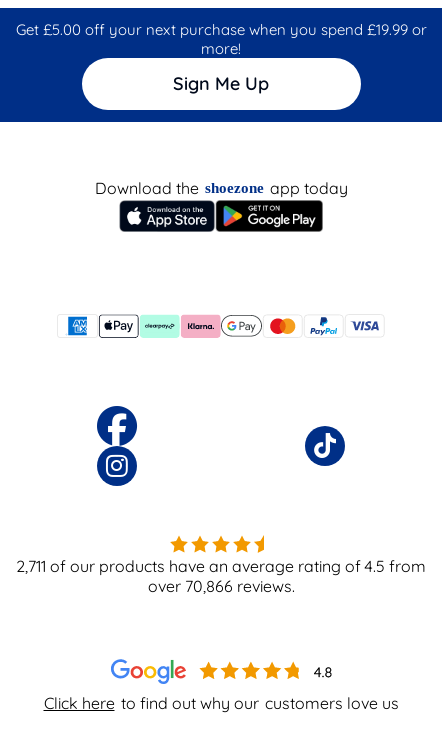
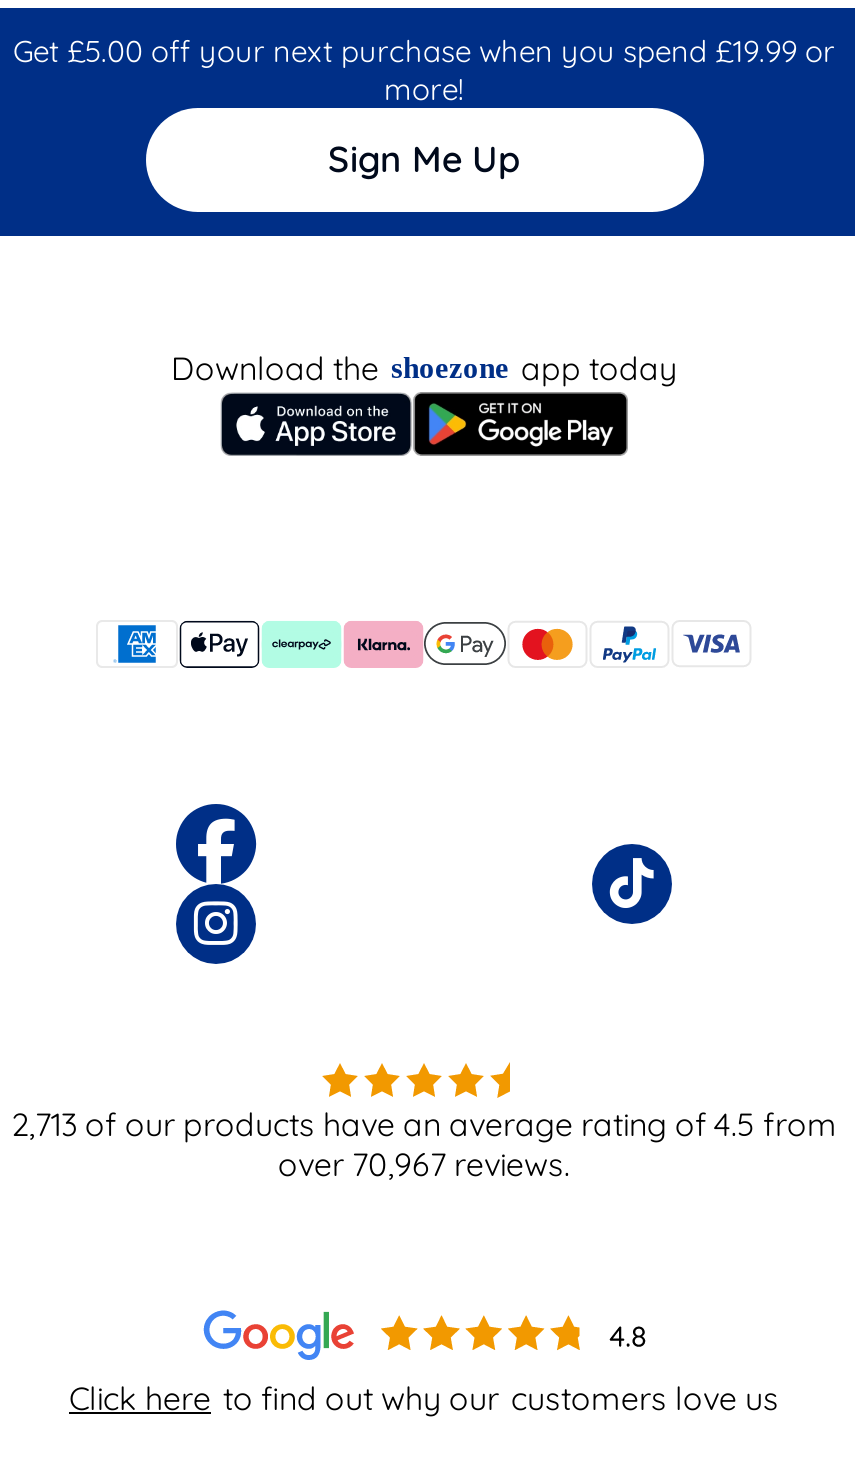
- 2,711 of our products have an average rating of 4.5 from
+ 2,713 of our products have an average rating of 4.5 from

- over 70,866 reviews.
+ over 70,967 reviews.
